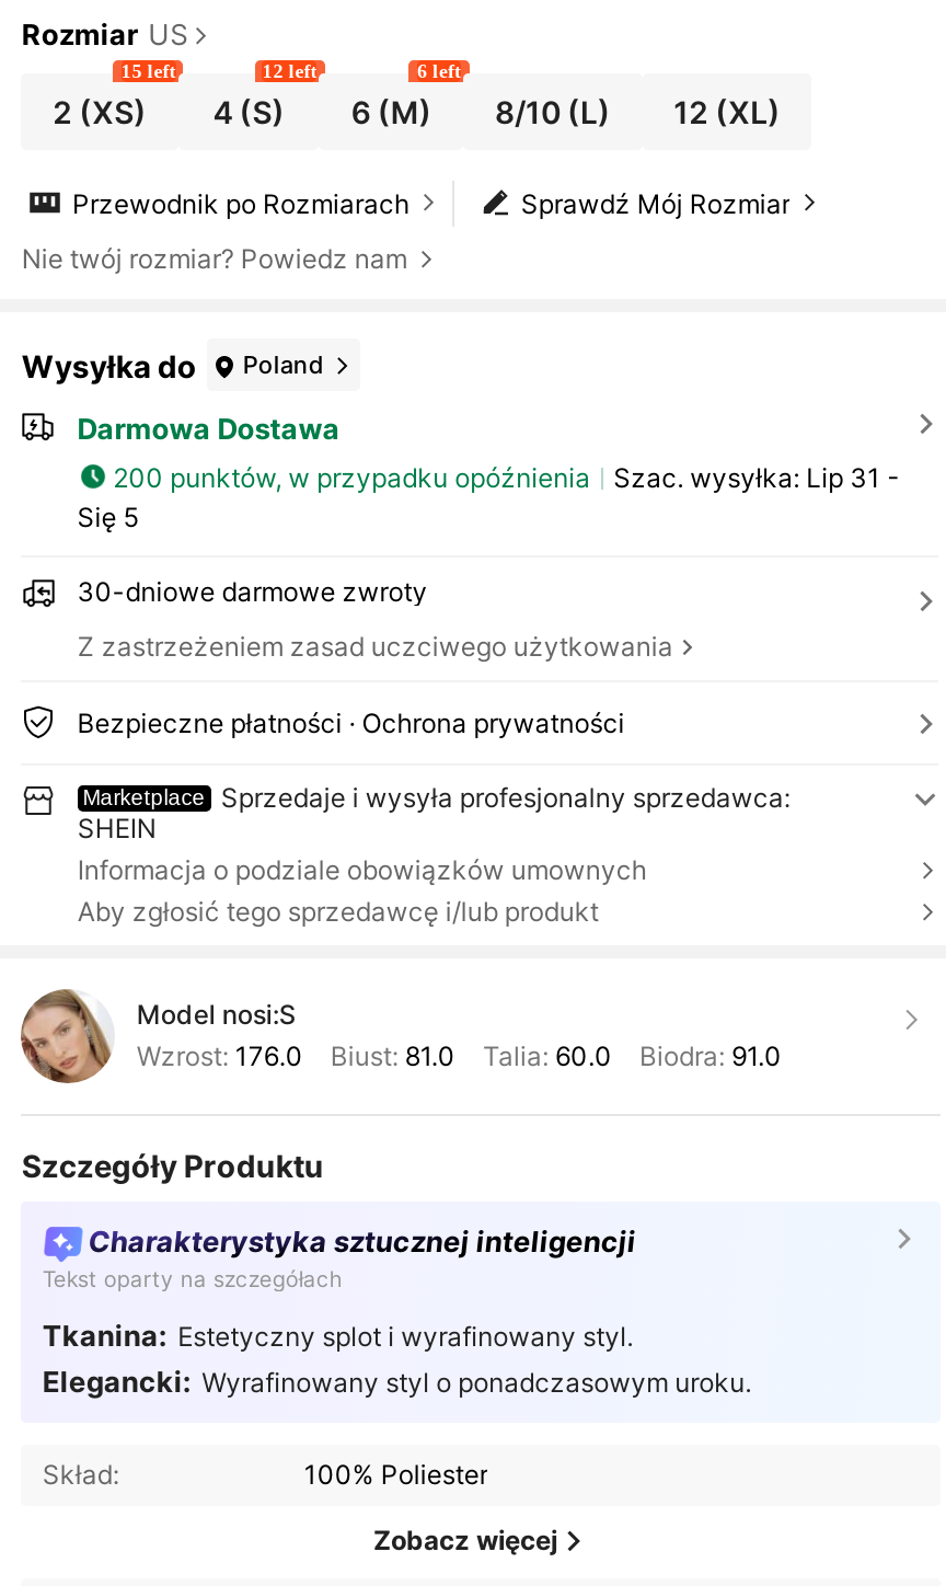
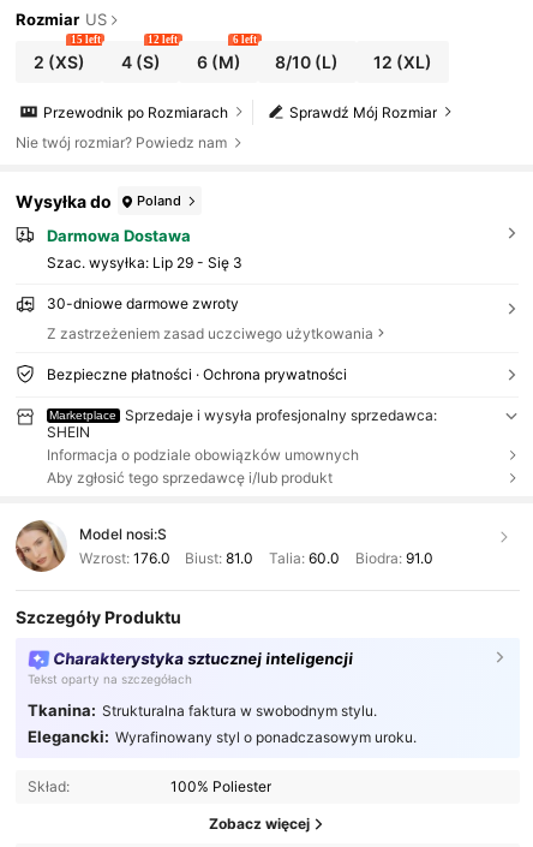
- 200 punktów, w przypadku opóźnienia
- Szac. wysyłka: Lip 31 -
- Się 5
+ Szac. wysyłka: Lip 29 - Się 3

- Tkanina: Estetyczny splot i wyrafinowany styl.
+ Tkanina: Strukturalna faktura w swobodnym stylu.
